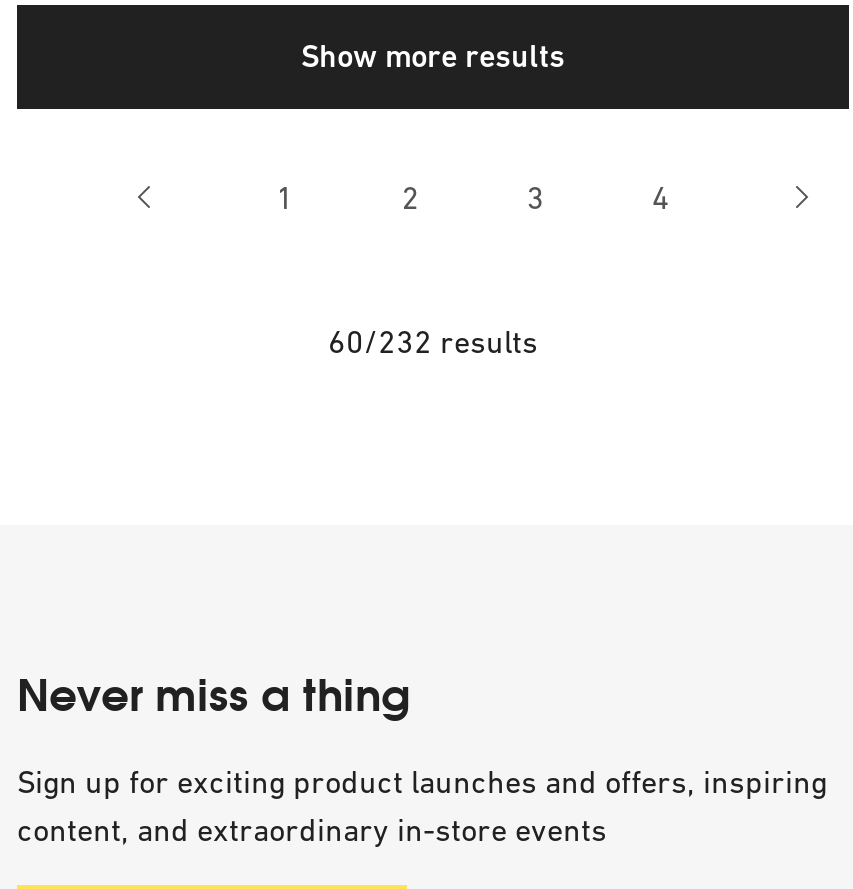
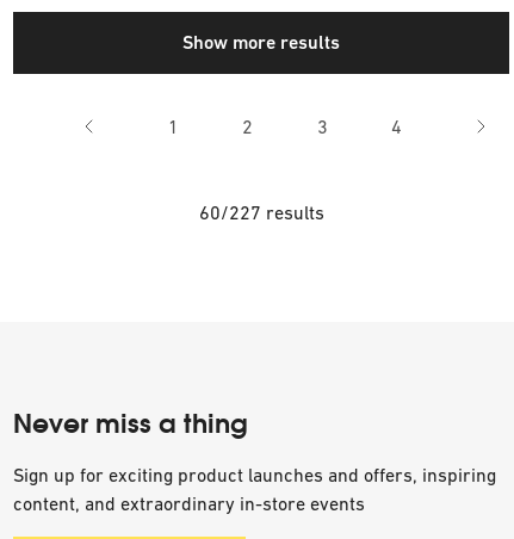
- 60/232 results
+ 60/227 results
